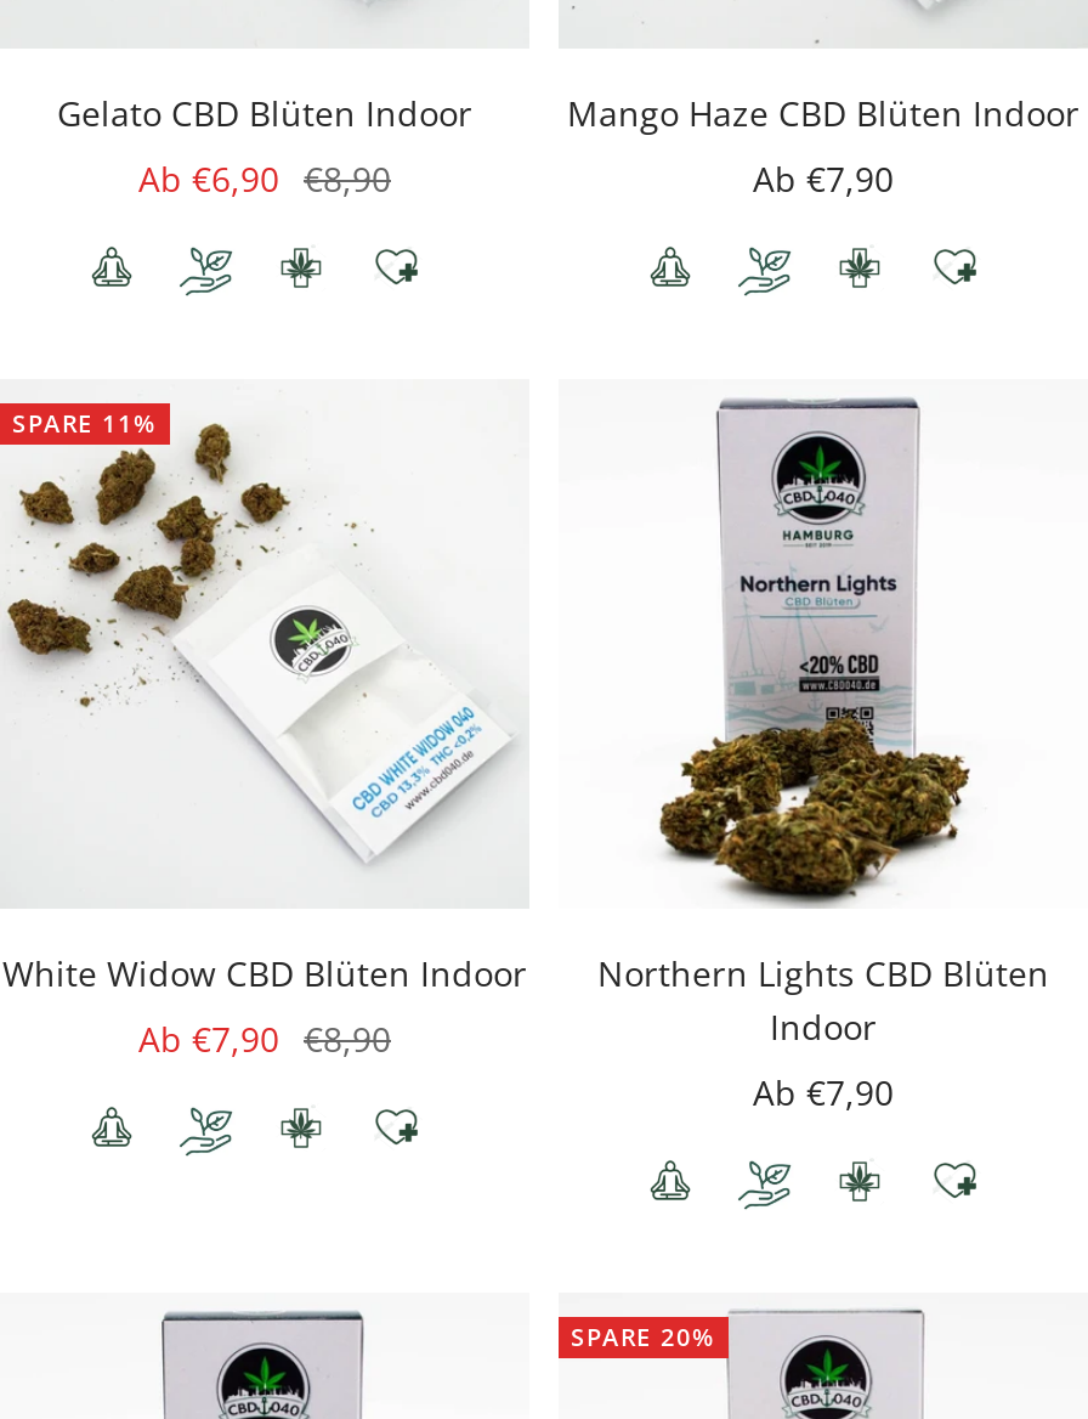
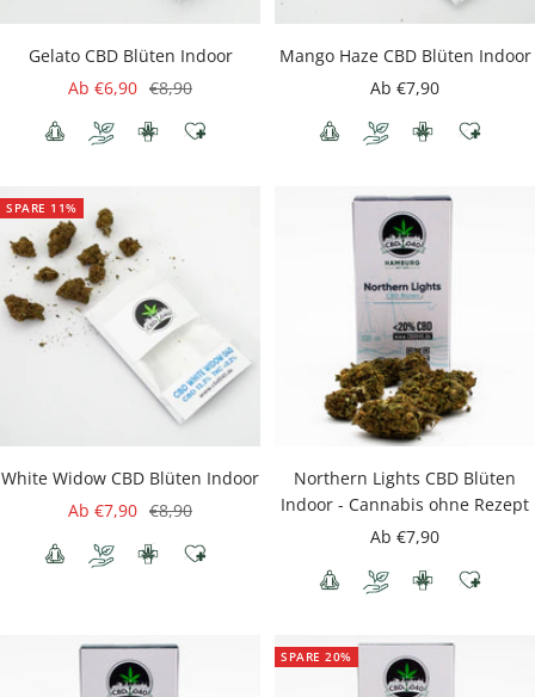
- Indoor
+ Indoor - Cannabis ohne Rezept
